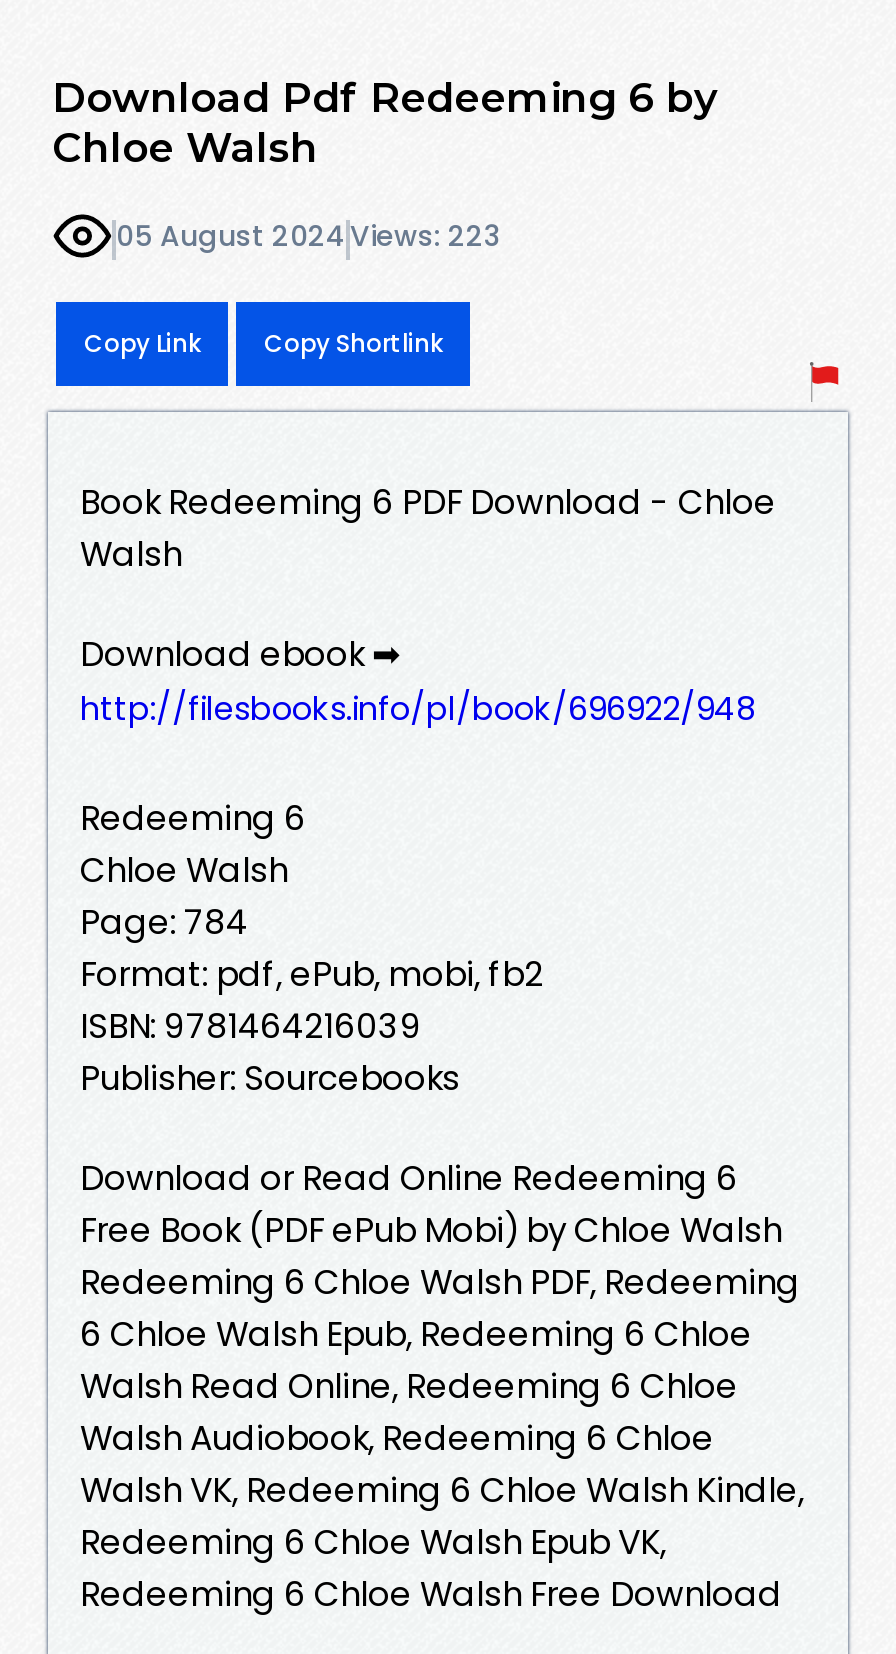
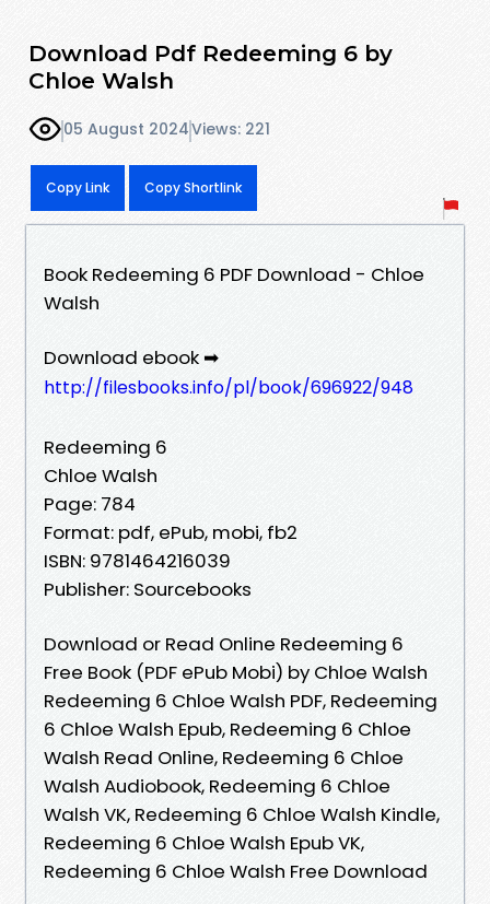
- 05 August 2024 Views: 223
+ 05 August 2024 Views: 221
